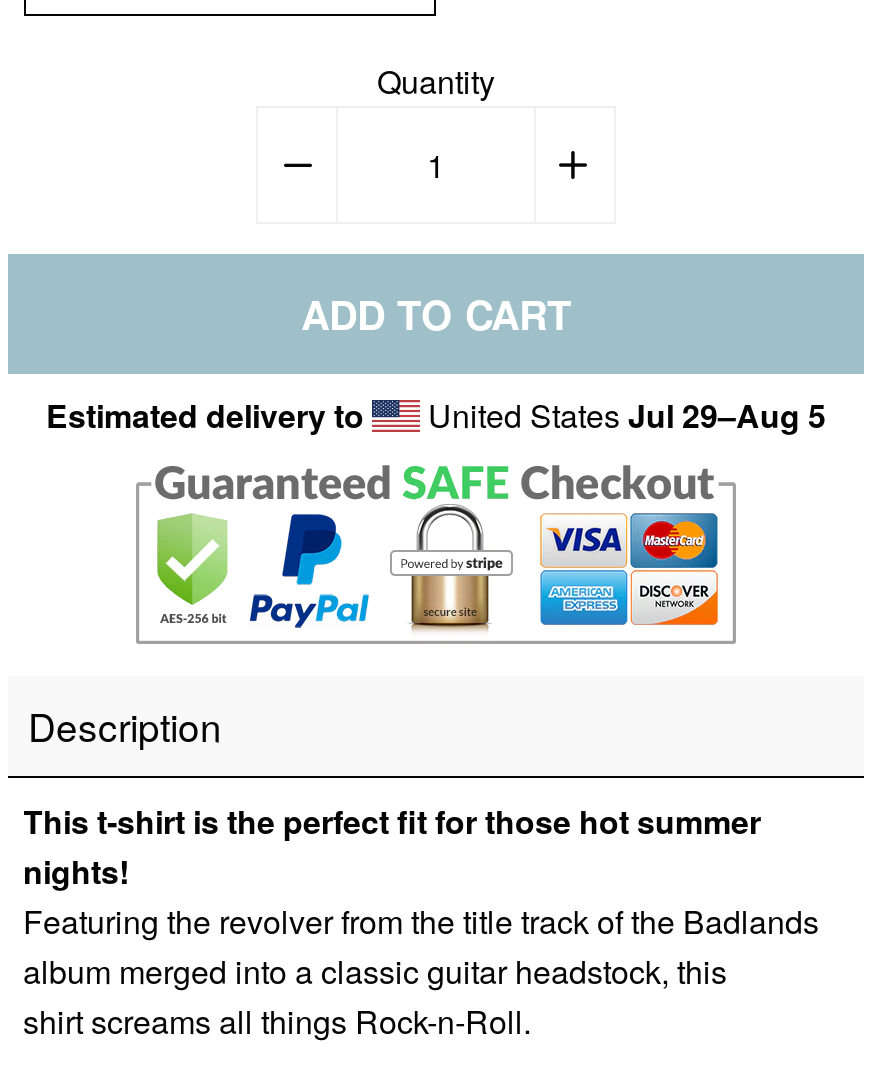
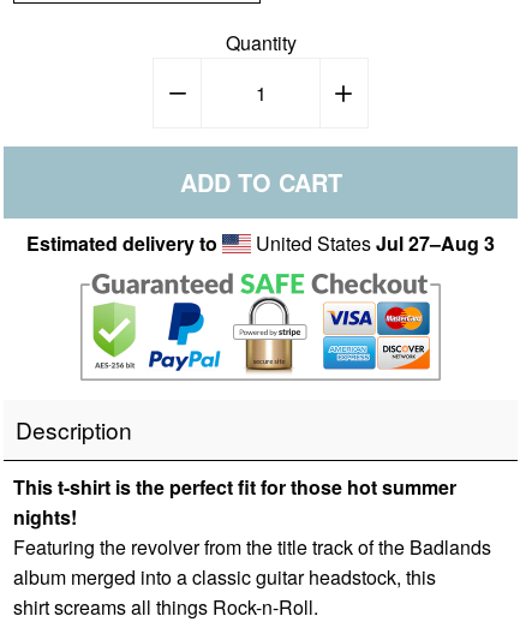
- United States Jul 29–Aug 5
+ United States Jul 27–Aug 3
